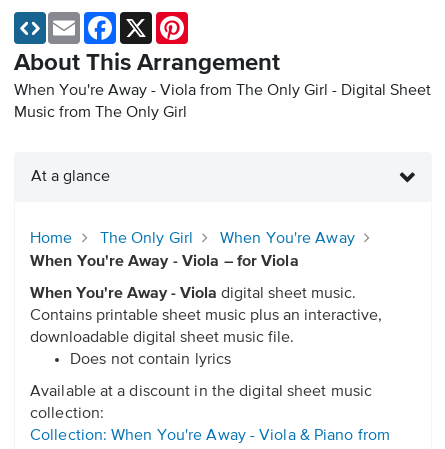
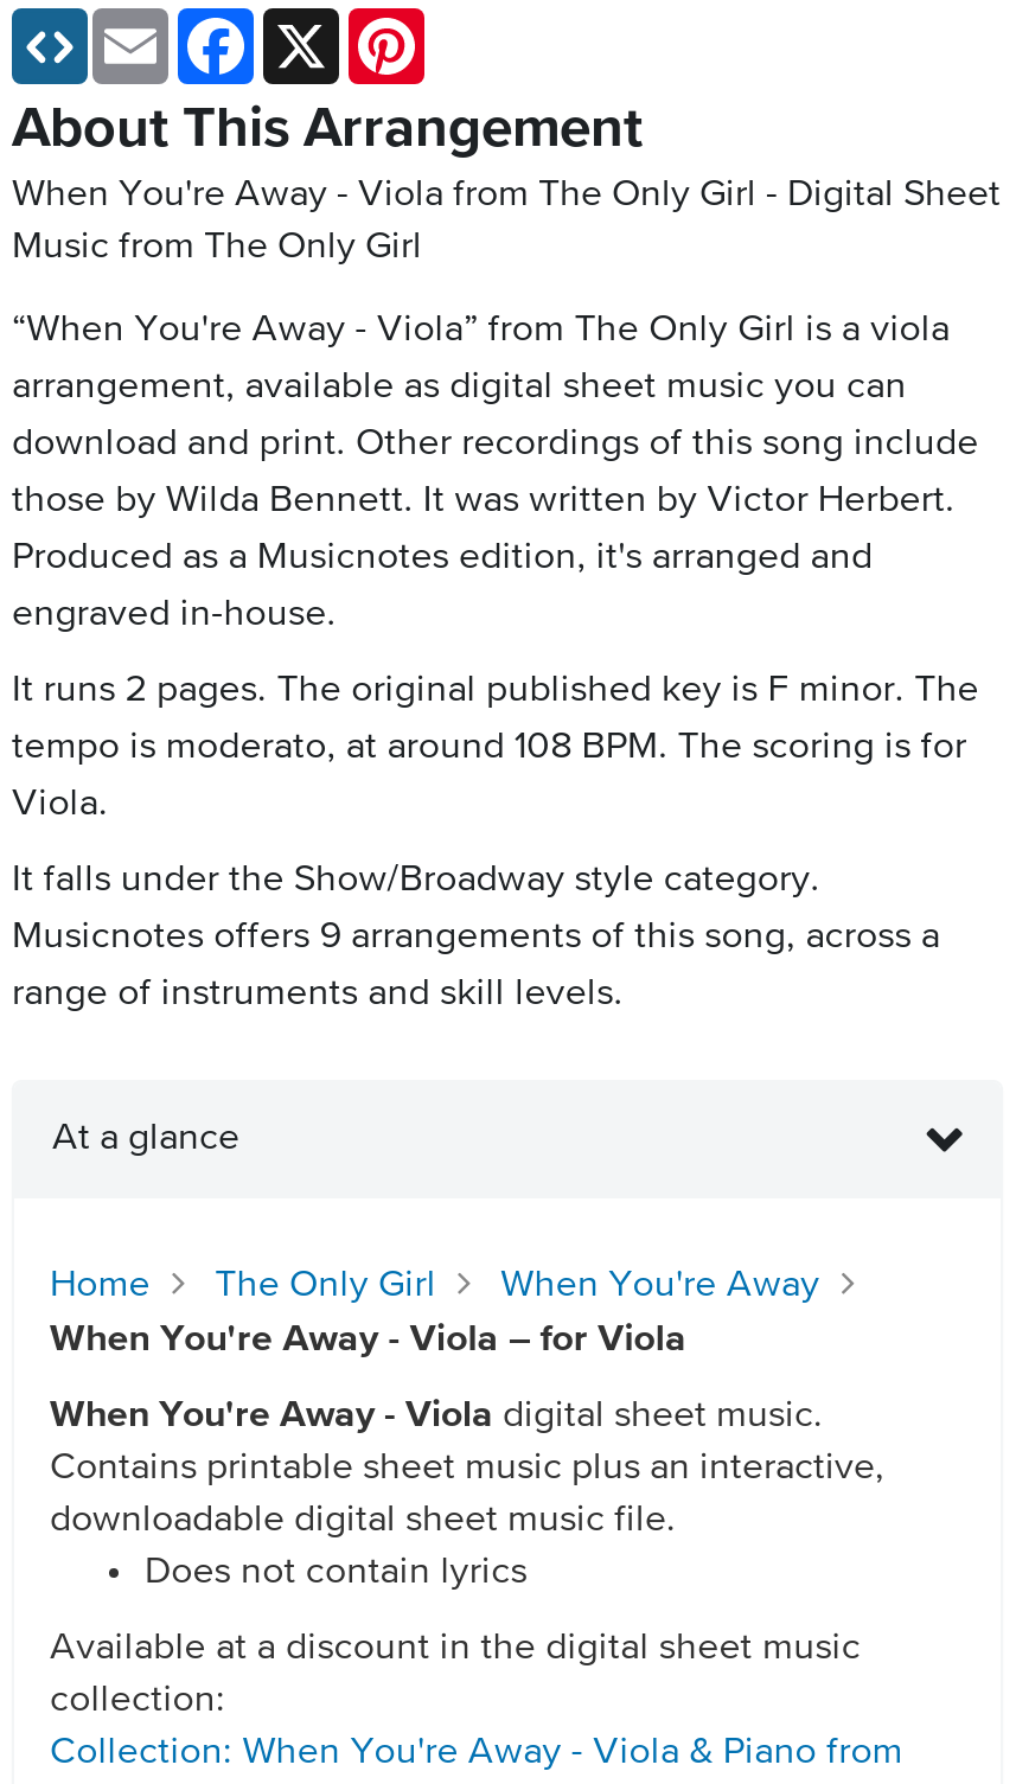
+ “When You're Away - Viola” from The Only Girl is a viola
+ arrangement, available as digital sheet music you can
+ download and print. Other recordings of this song include
+ those by Wilda Bennett. It was written by Victor Herbert.
+ Produced as a Musicnotes edition, it's arranged and
+ engraved in-house.
+ It runs 2 pages. The original published key is F minor. The
+ tempo is moderato, at around 108 BPM. The scoring is for
+ Viola.
+ It falls under the Show/Broadway style category.
+ Musicnotes offers 9 arrangements of this song, across a
+ range of instruments and skill levels.
